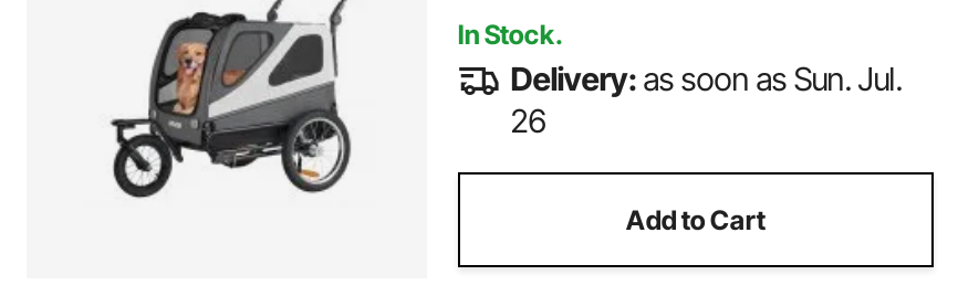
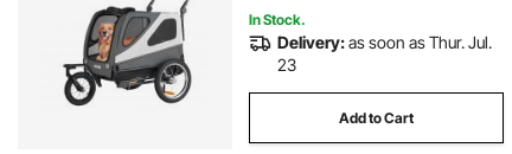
- Delivery: as soon as Sun. Jul.
+ Delivery: as soon as Thur. Jul.

- 26
+ 23
